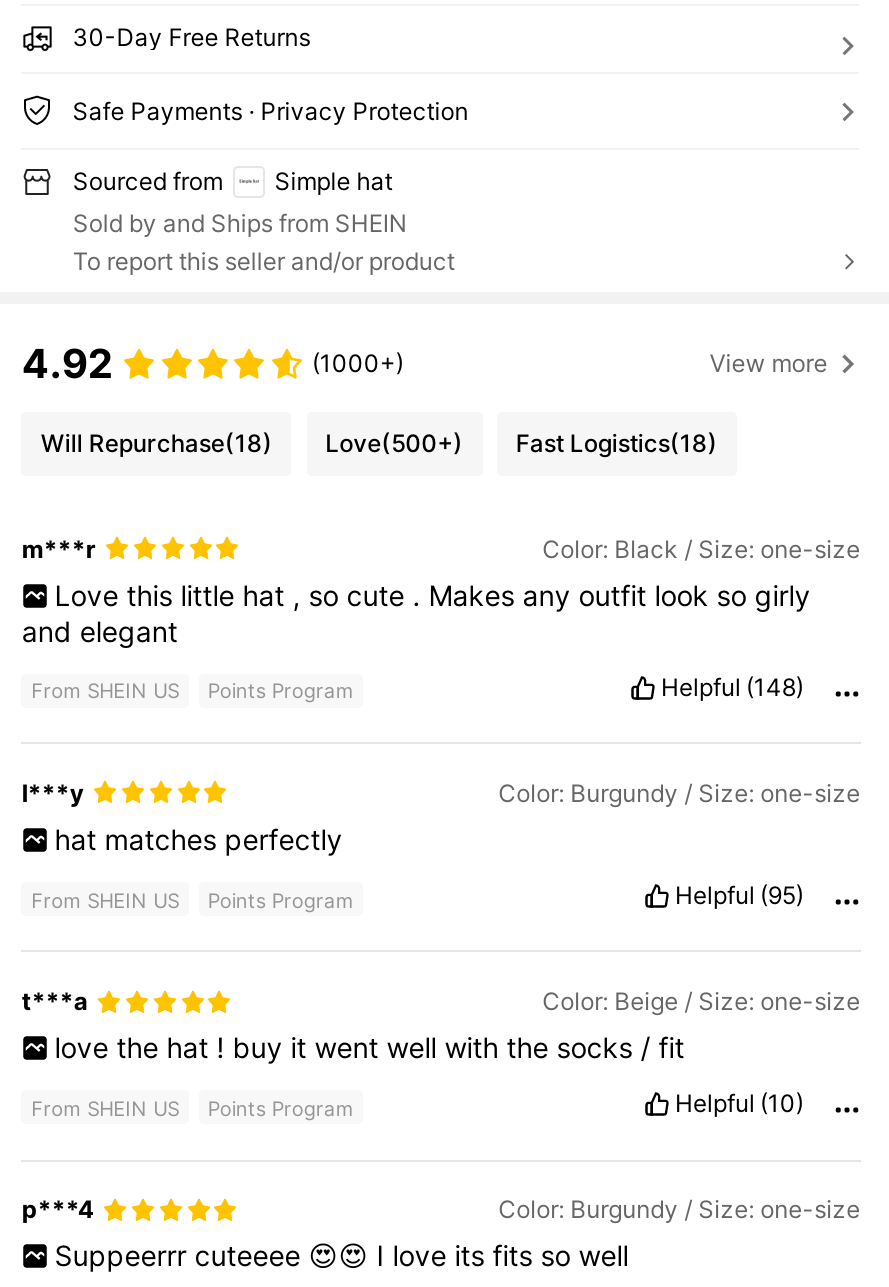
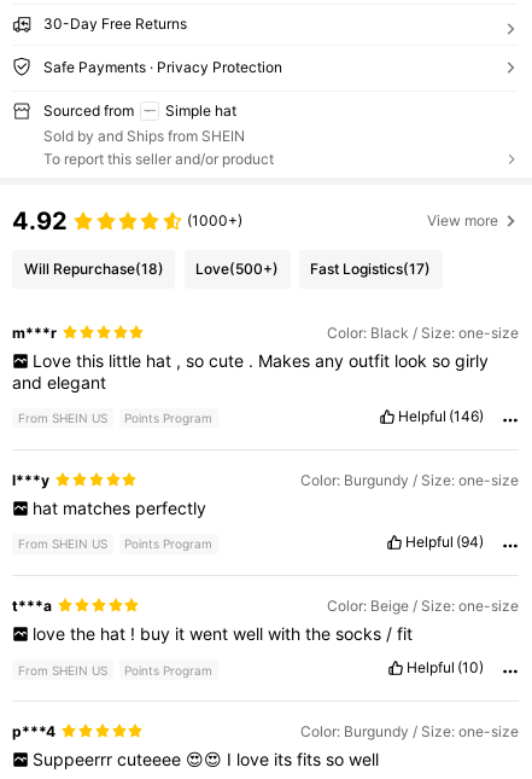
- Fast Logistics(18)
+ Fast Logistics(17)

- Helpful (148)
+ Helpful (146)

- Helpful (95)
+ Helpful (94)
